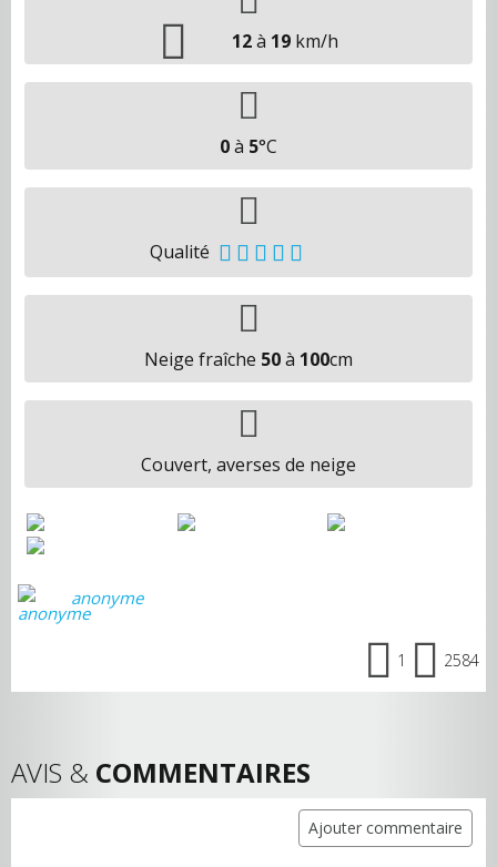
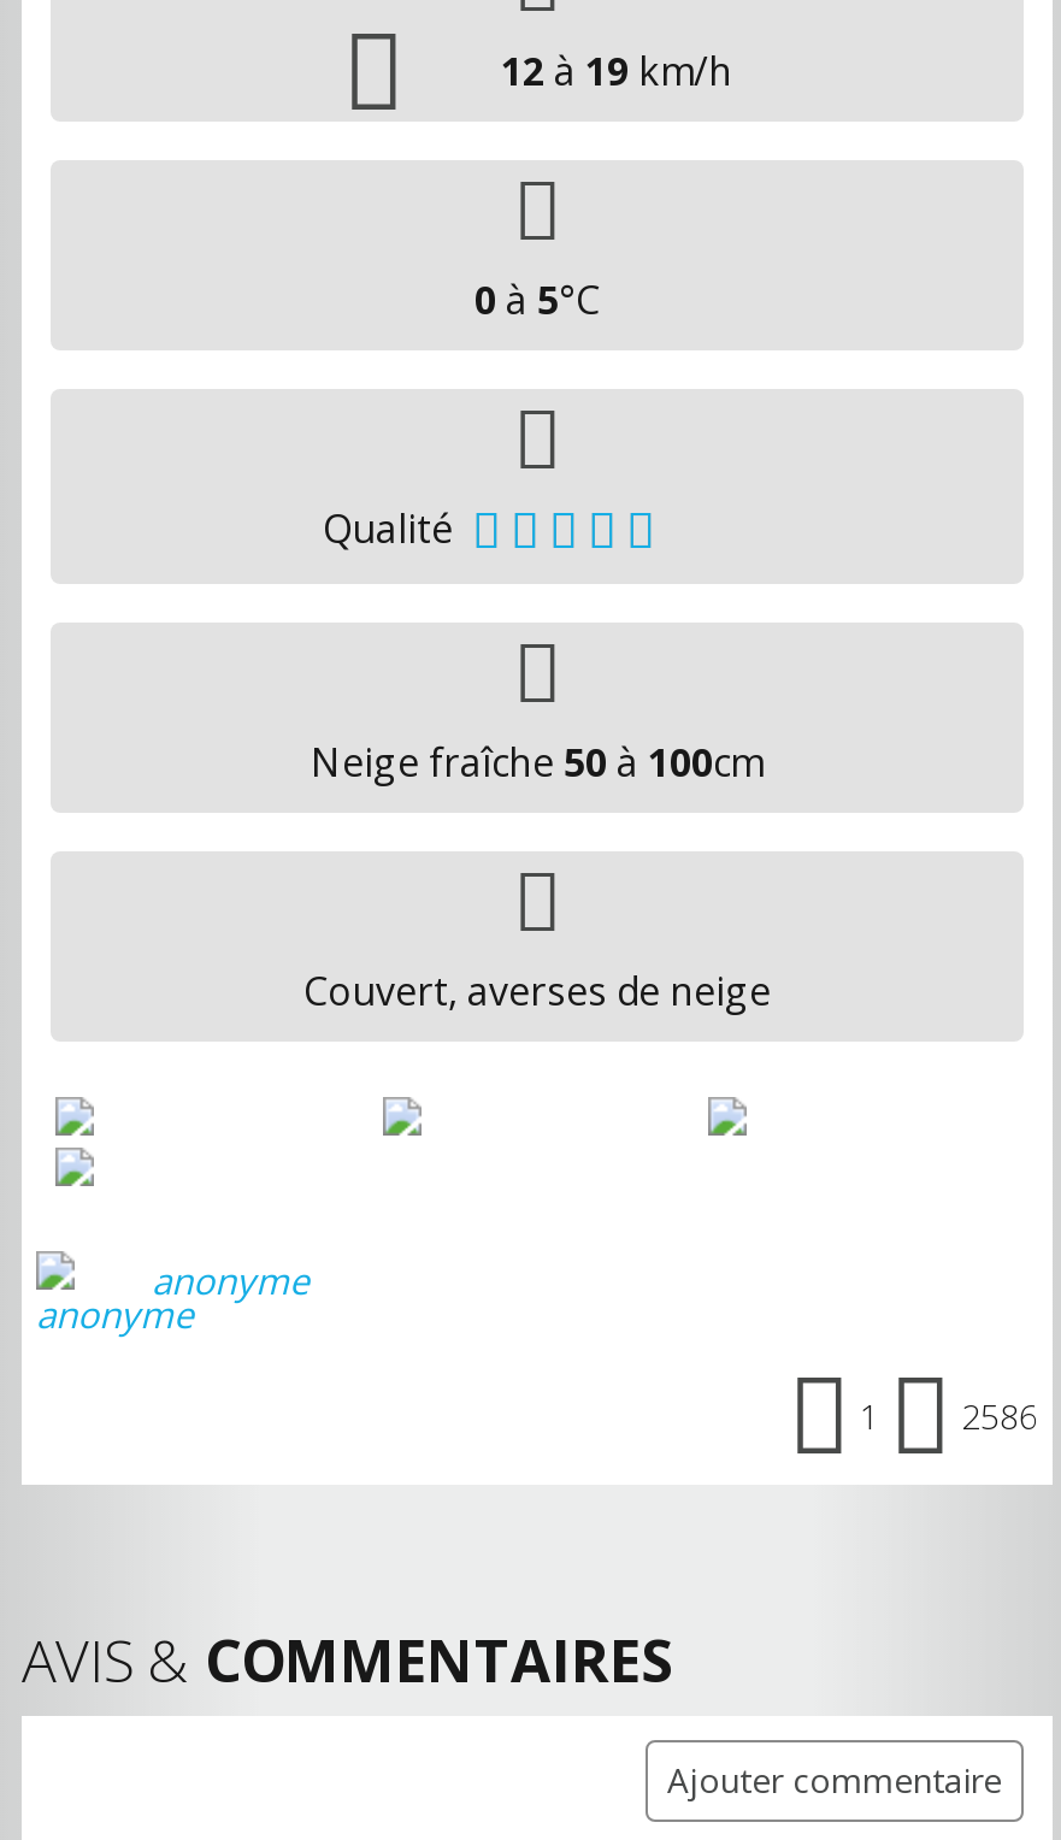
- 1 2584
+ 1 2586
